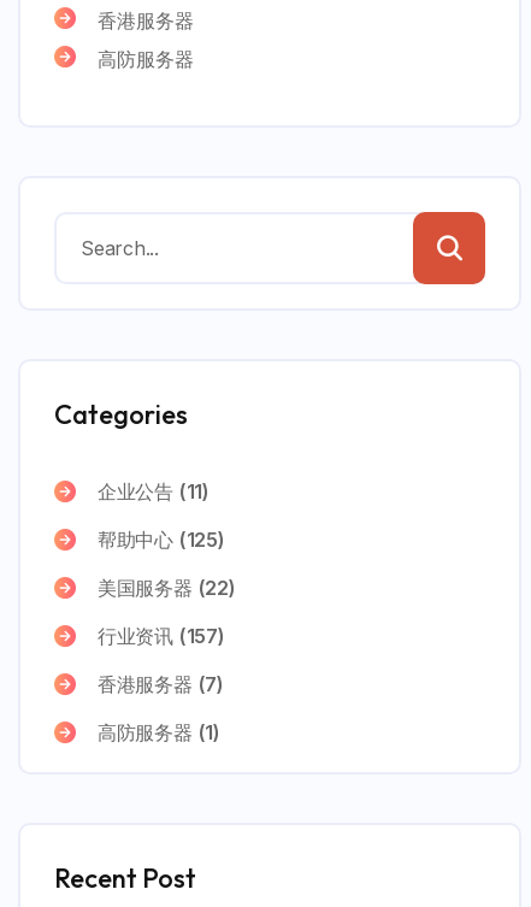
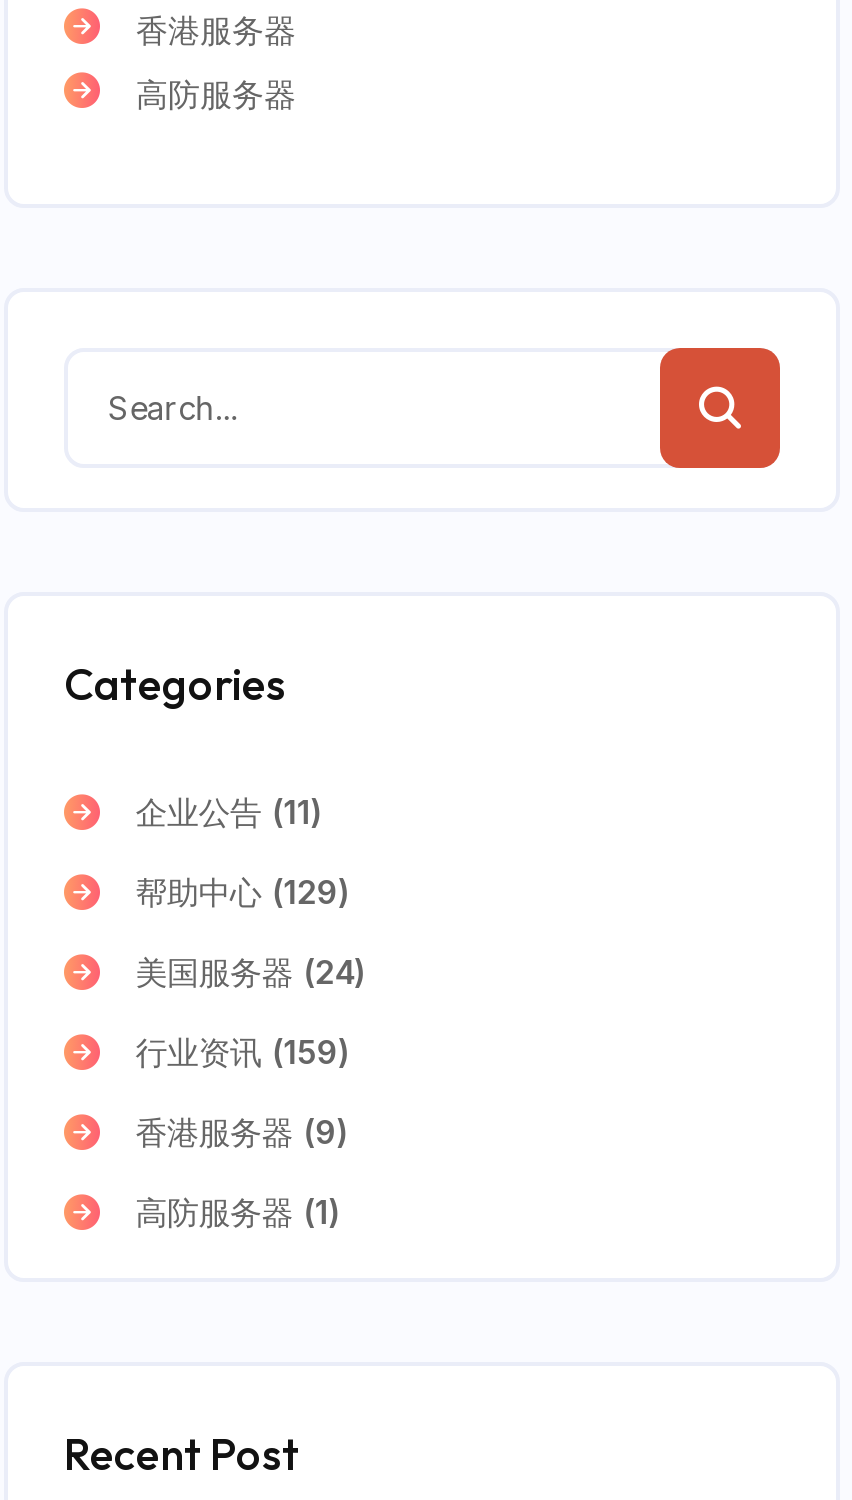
- 帮助中心 (125)
+ 帮助中心 (129)

- 美国服务器 (22)
+ 美国服务器 (24)

- 行业资讯 (157)
+ 行业资讯 (159)

- 香港服务器 (7)
+ 香港服务器 (9)
